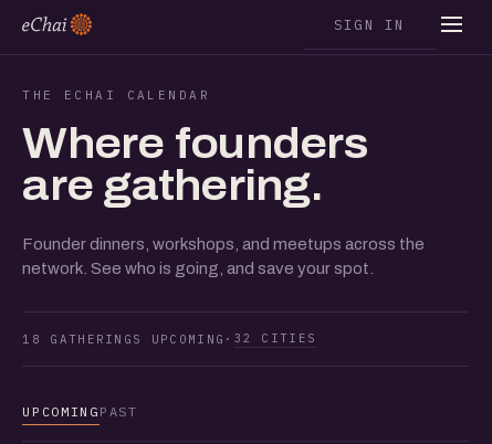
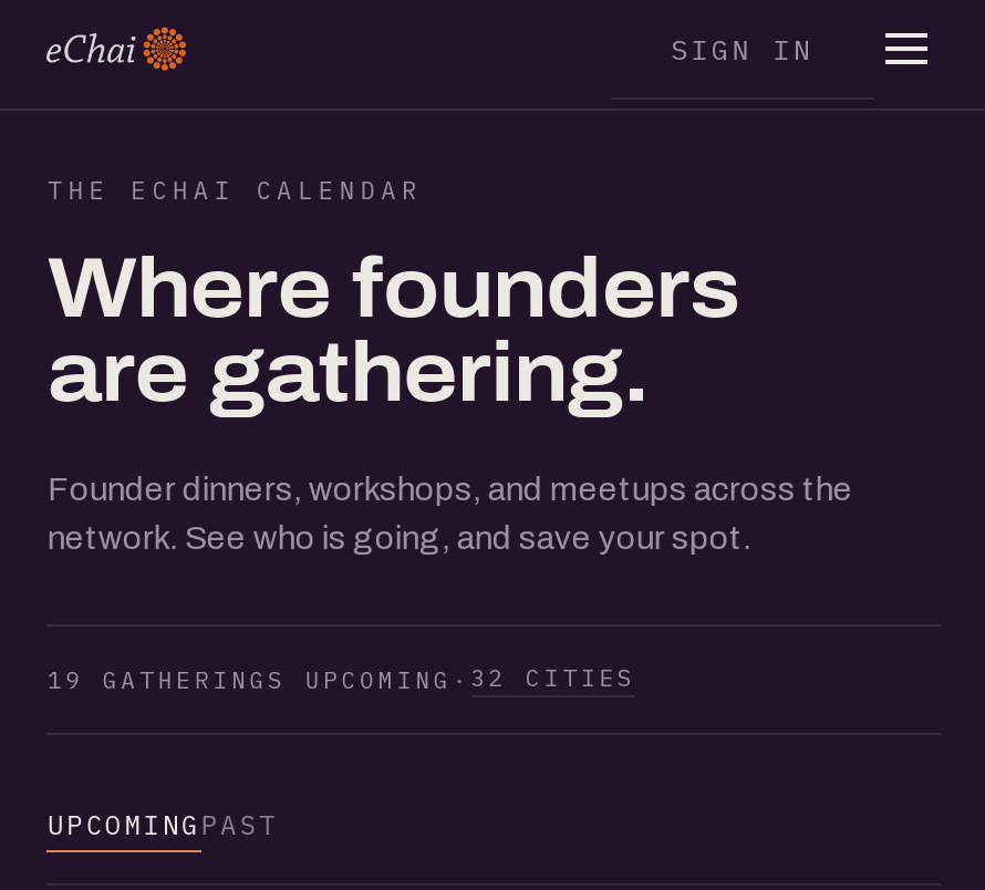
- 18 GATHERINGS UPCOMING · 32 CITIES
+ 19 GATHERINGS UPCOMING · 32 CITIES
